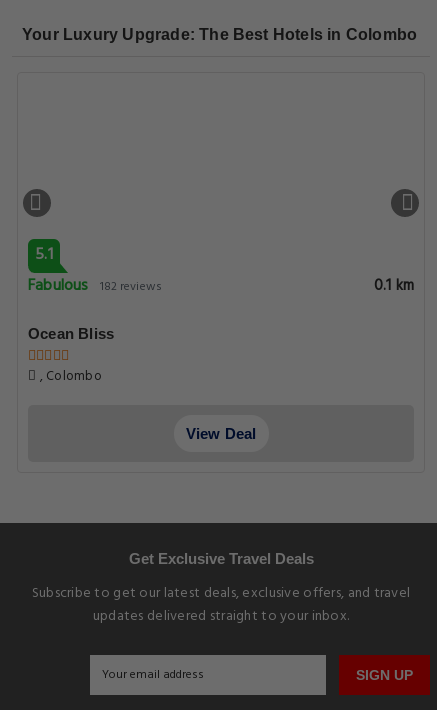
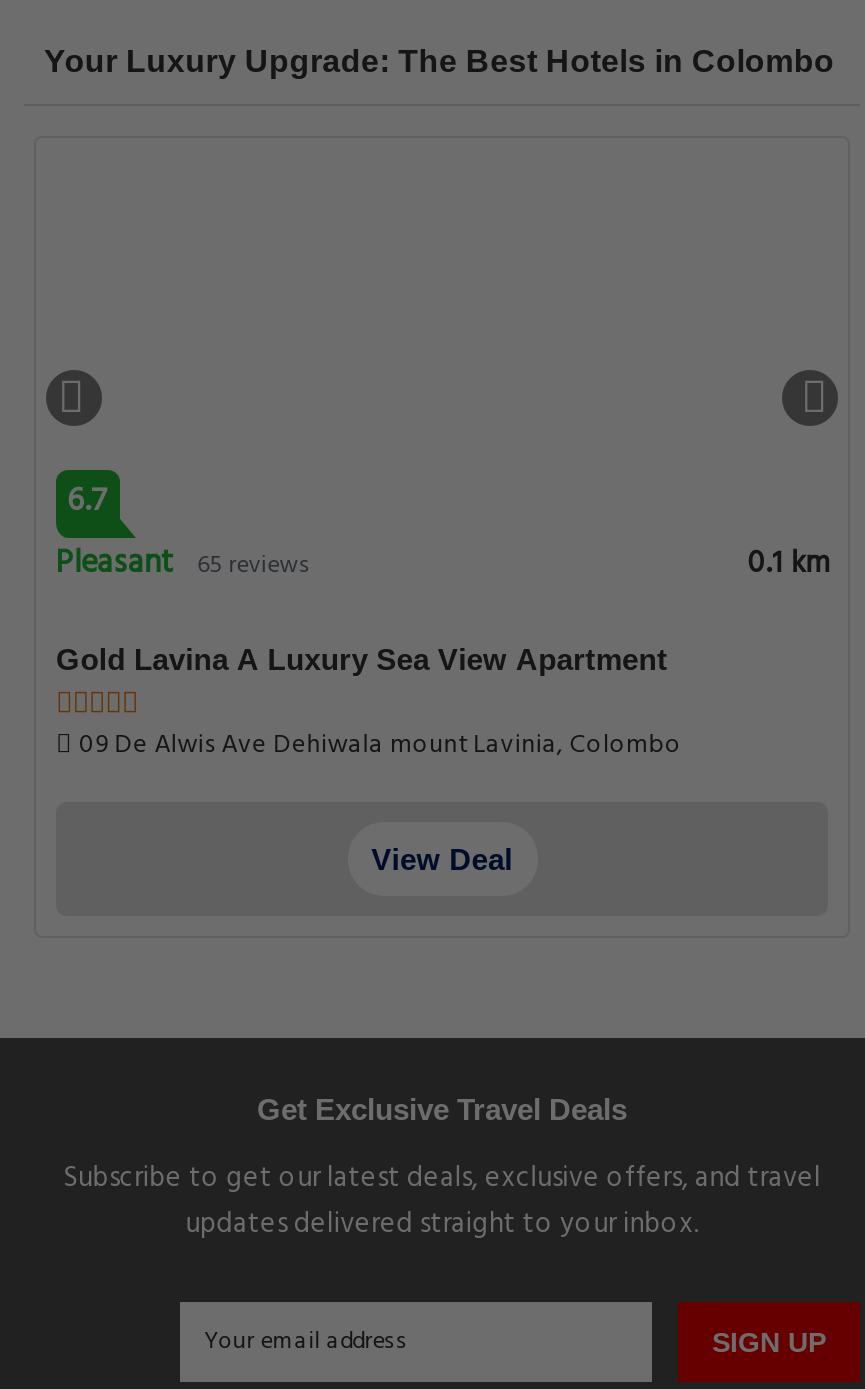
- 5.1
+ 6.7

- Fabulous 182 reviews
+ Pleasant 65 reviews

- Ocean Bliss
+ Gold Lavina A Luxury Sea View Apartment

- , Colombo
+ 09 De Alwis Ave Dehiwala mount Lavinia, Colombo
